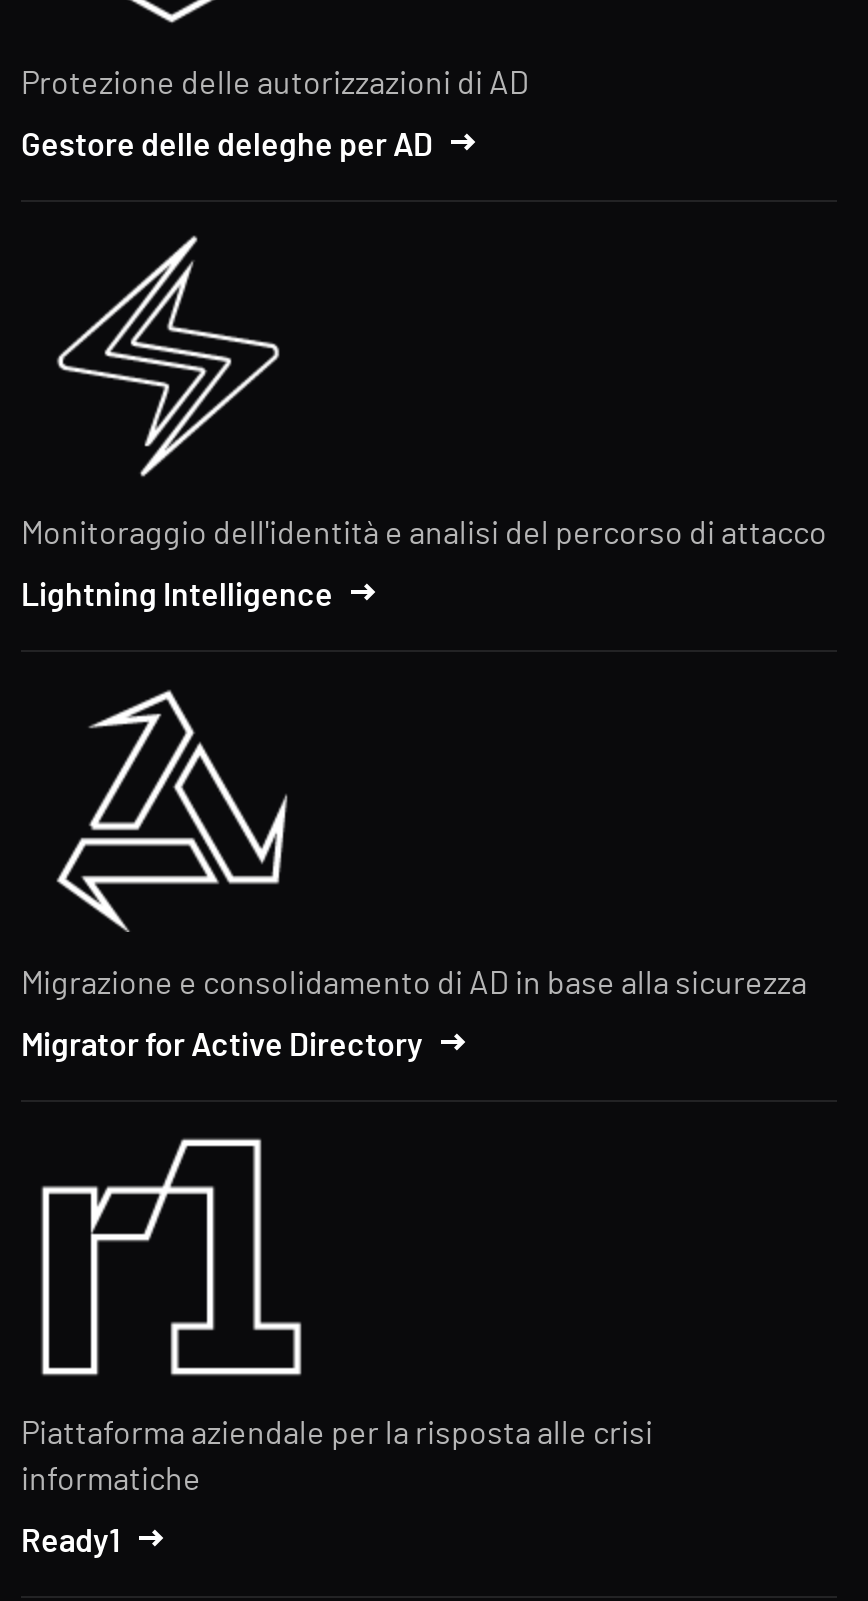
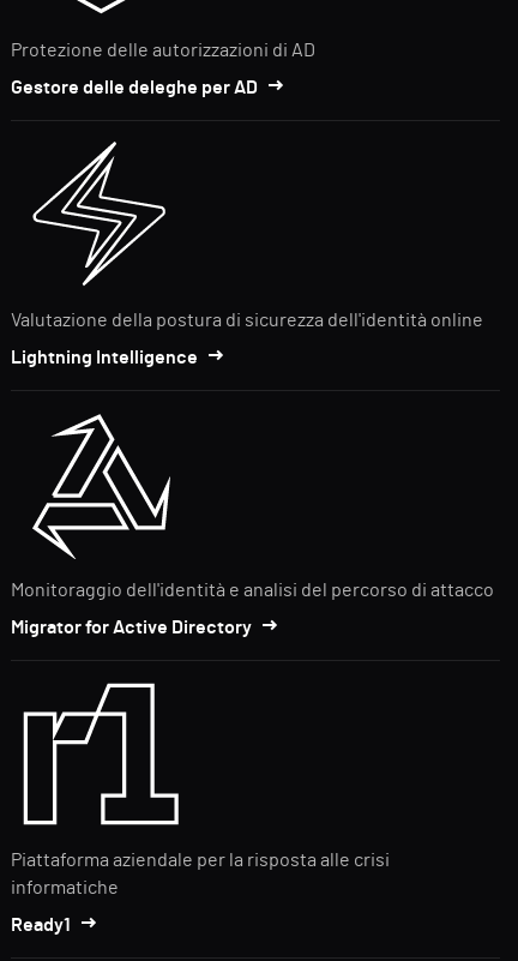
+ Valutazione della postura di sicurezza dell'identità online

moved down: Monitoraggio dell'identità e analisi del percorso di attacco

- Migrazione e consolidamento di AD in base alla sicurezza
